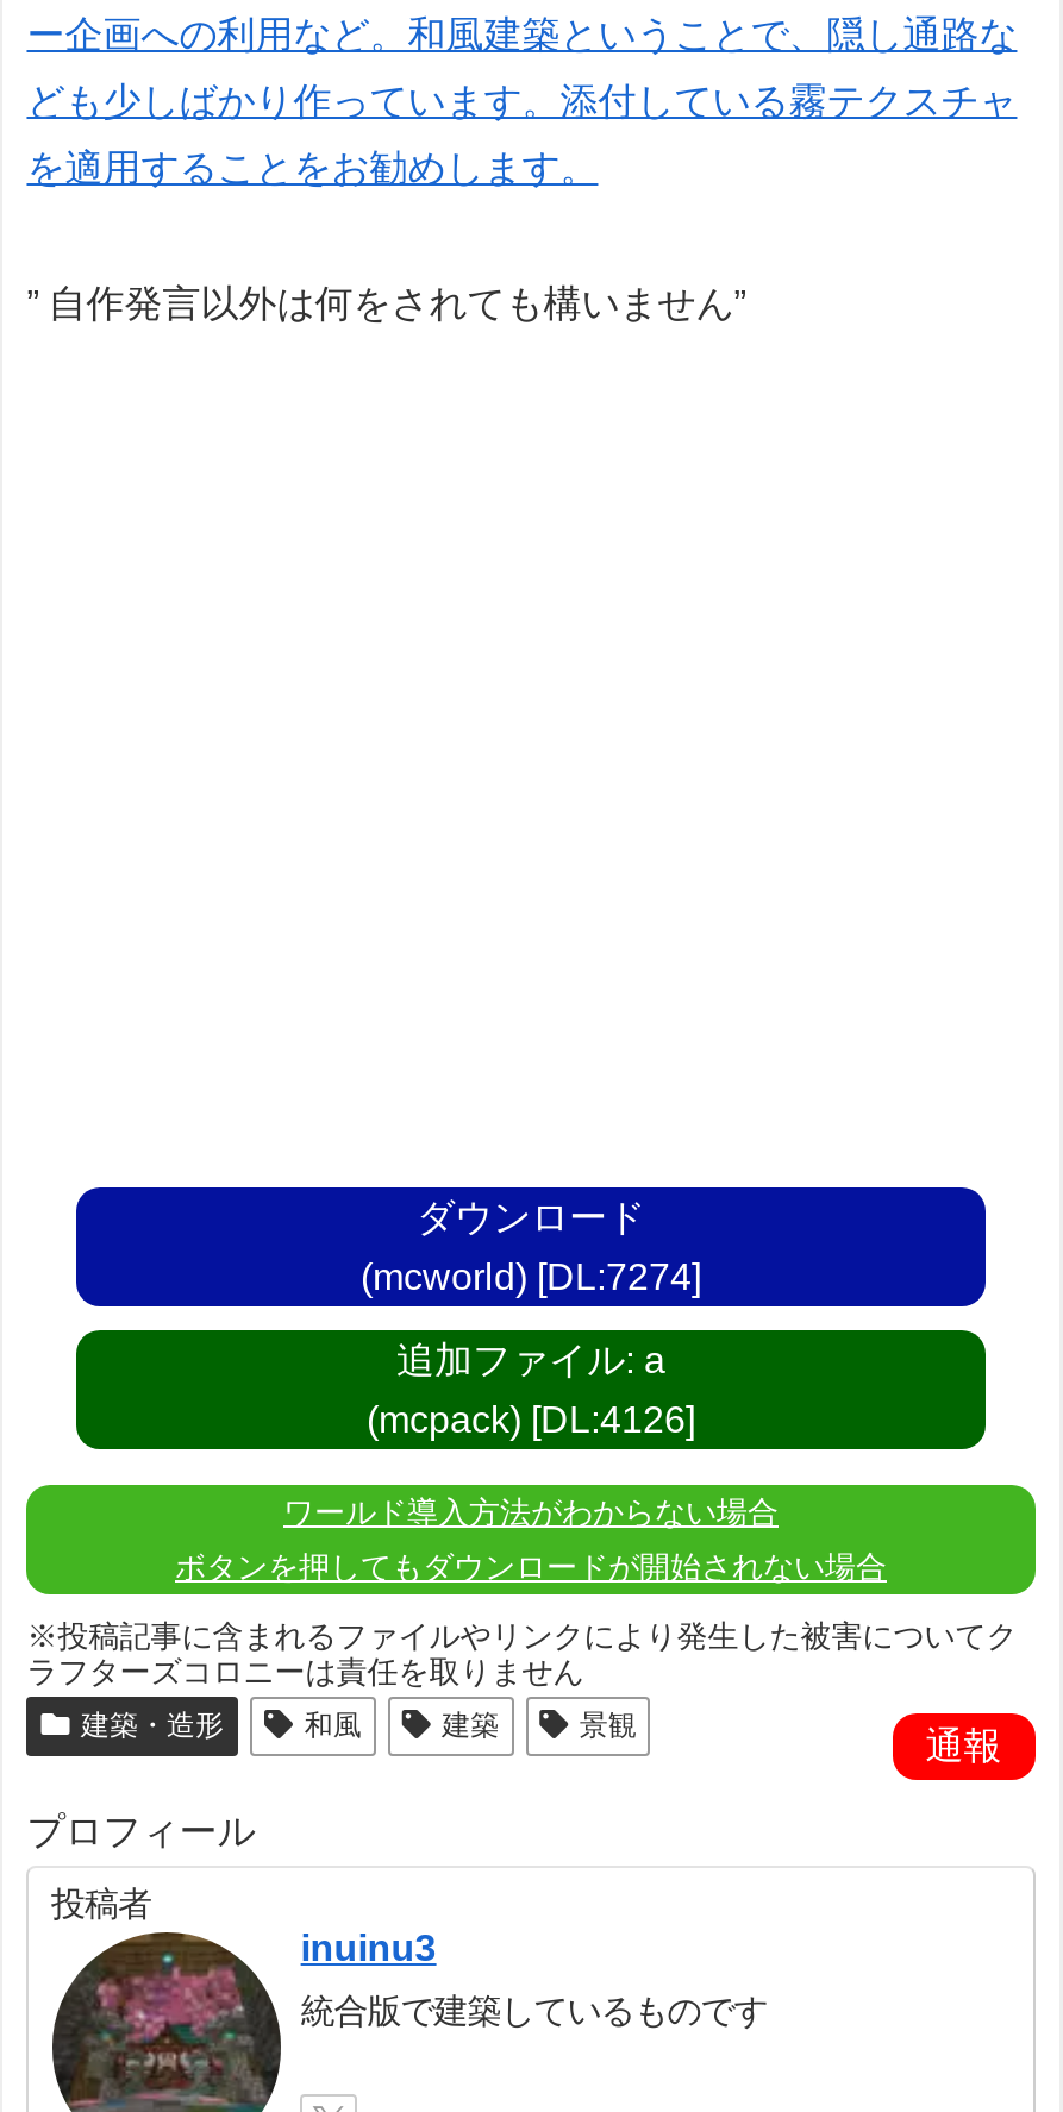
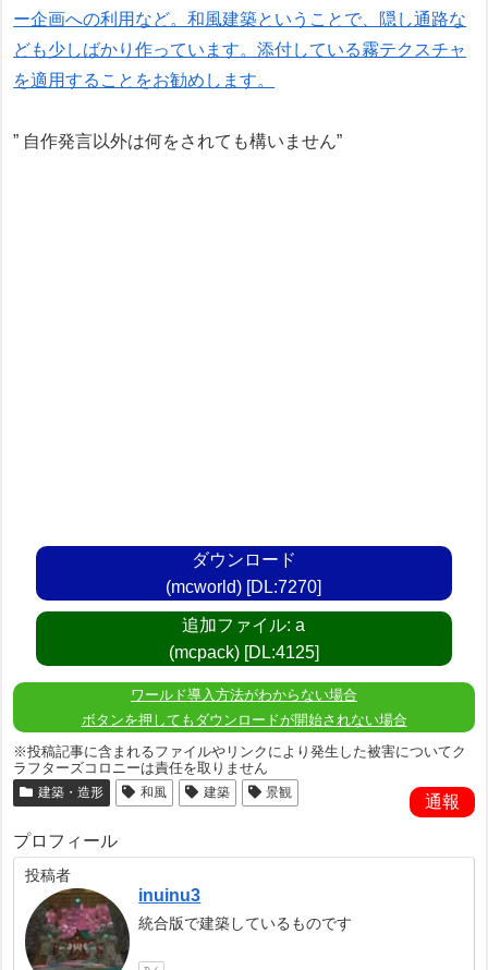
- (mcworld) [DL:7274]
+ (mcworld) [DL:7270]

- (mcpack) [DL:4126]
+ (mcpack) [DL:4125]
